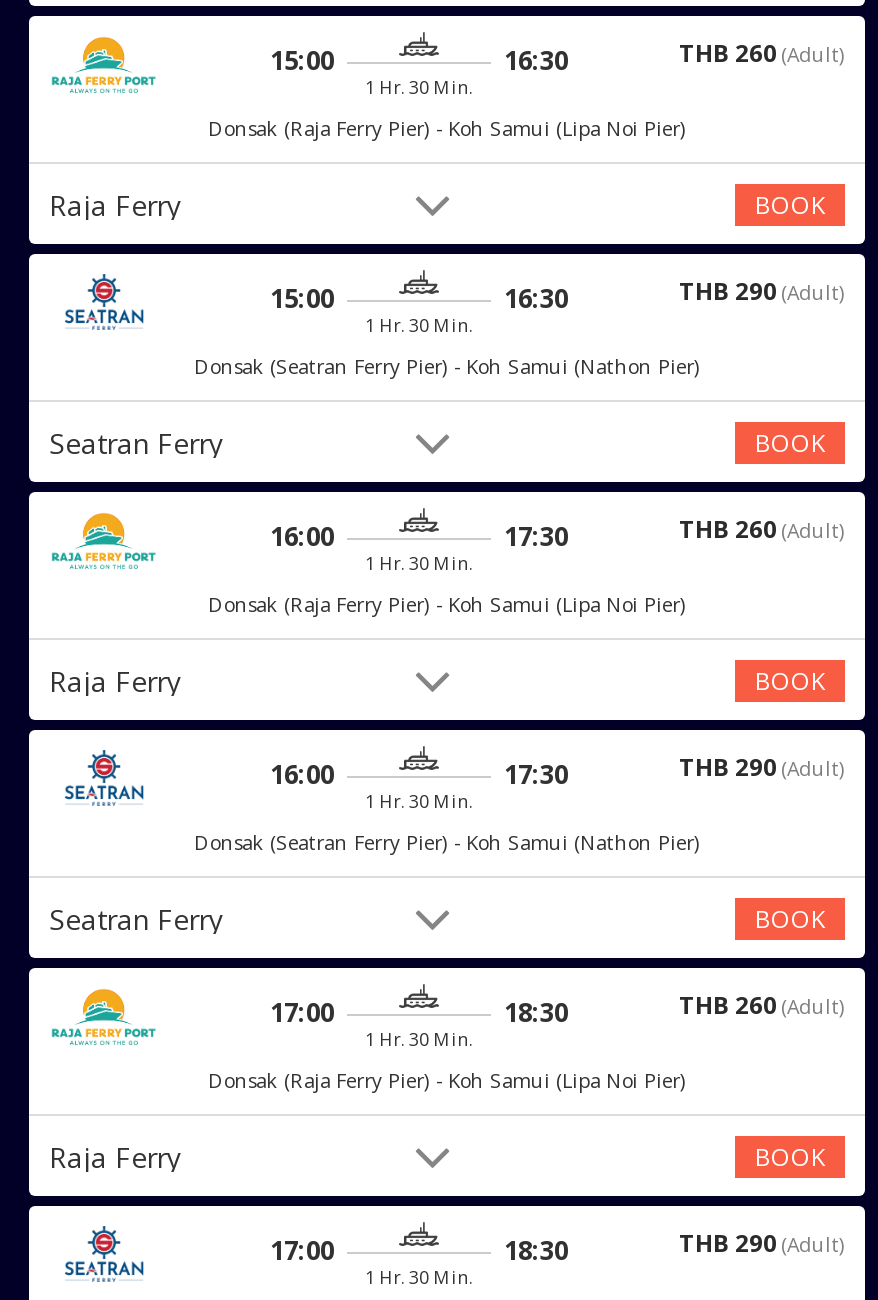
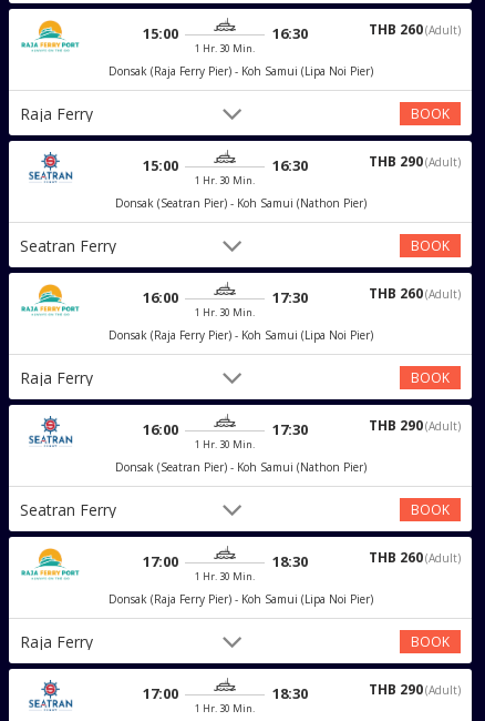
- Donsak (Seatran Ferry Pier) - Koh Samui (Nathon Pier)
+ Donsak (Seatran Pier) - Koh Samui (Nathon Pier)

- Donsak (Seatran Ferry Pier) - Koh Samui (Nathon Pier)
+ Donsak (Seatran Pier) - Koh Samui (Nathon Pier)
